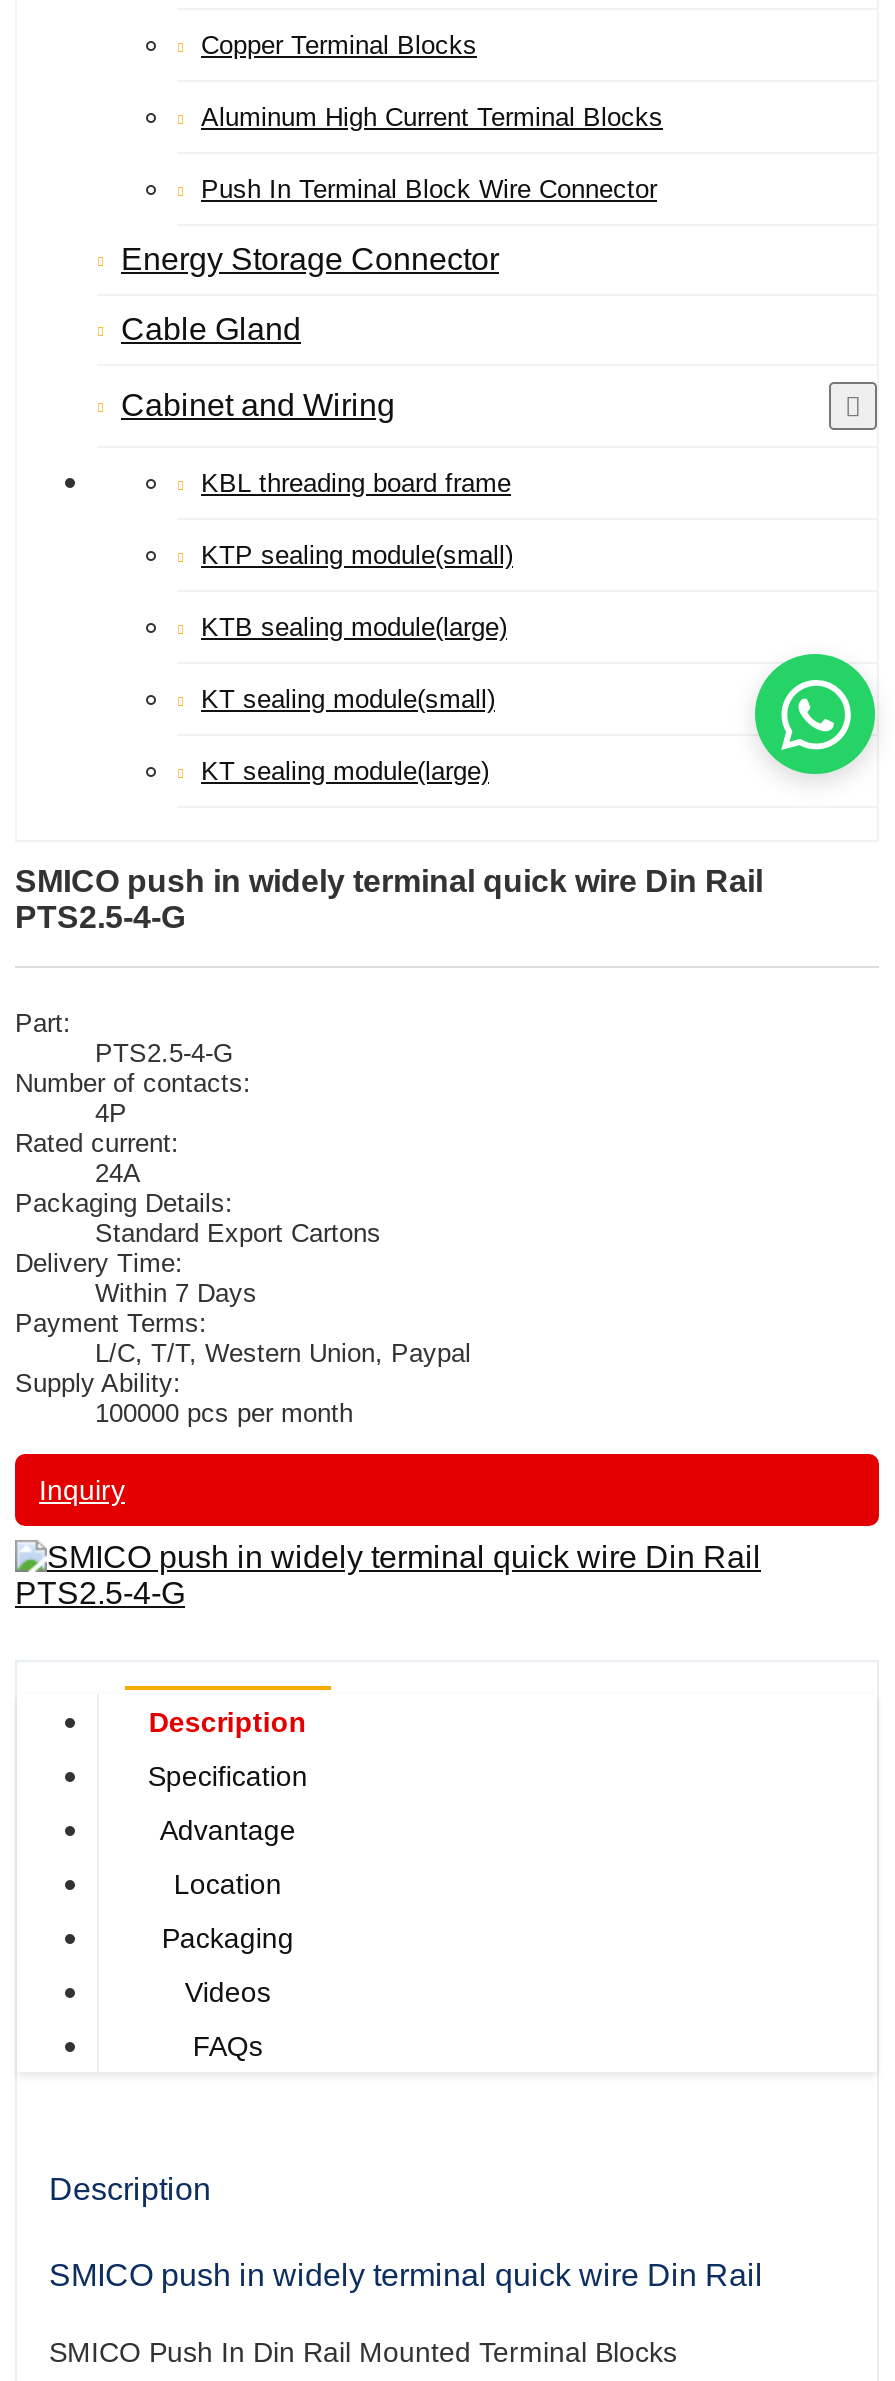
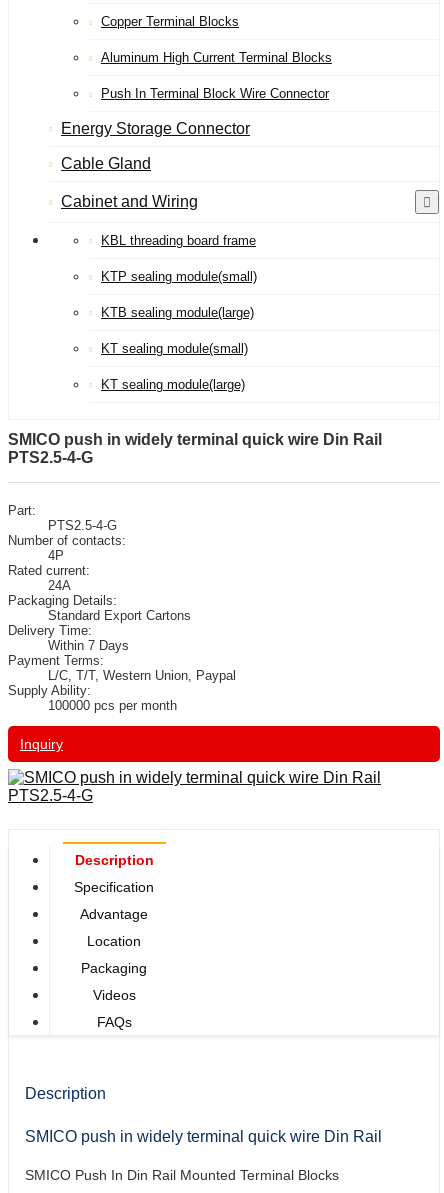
- [image]
